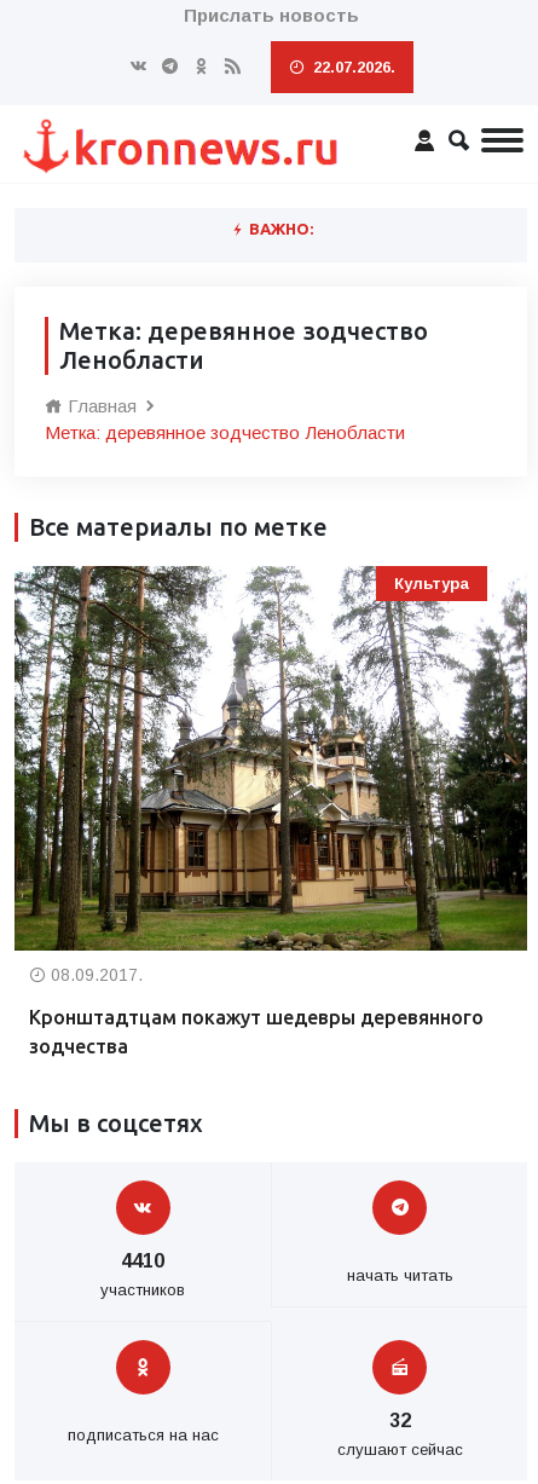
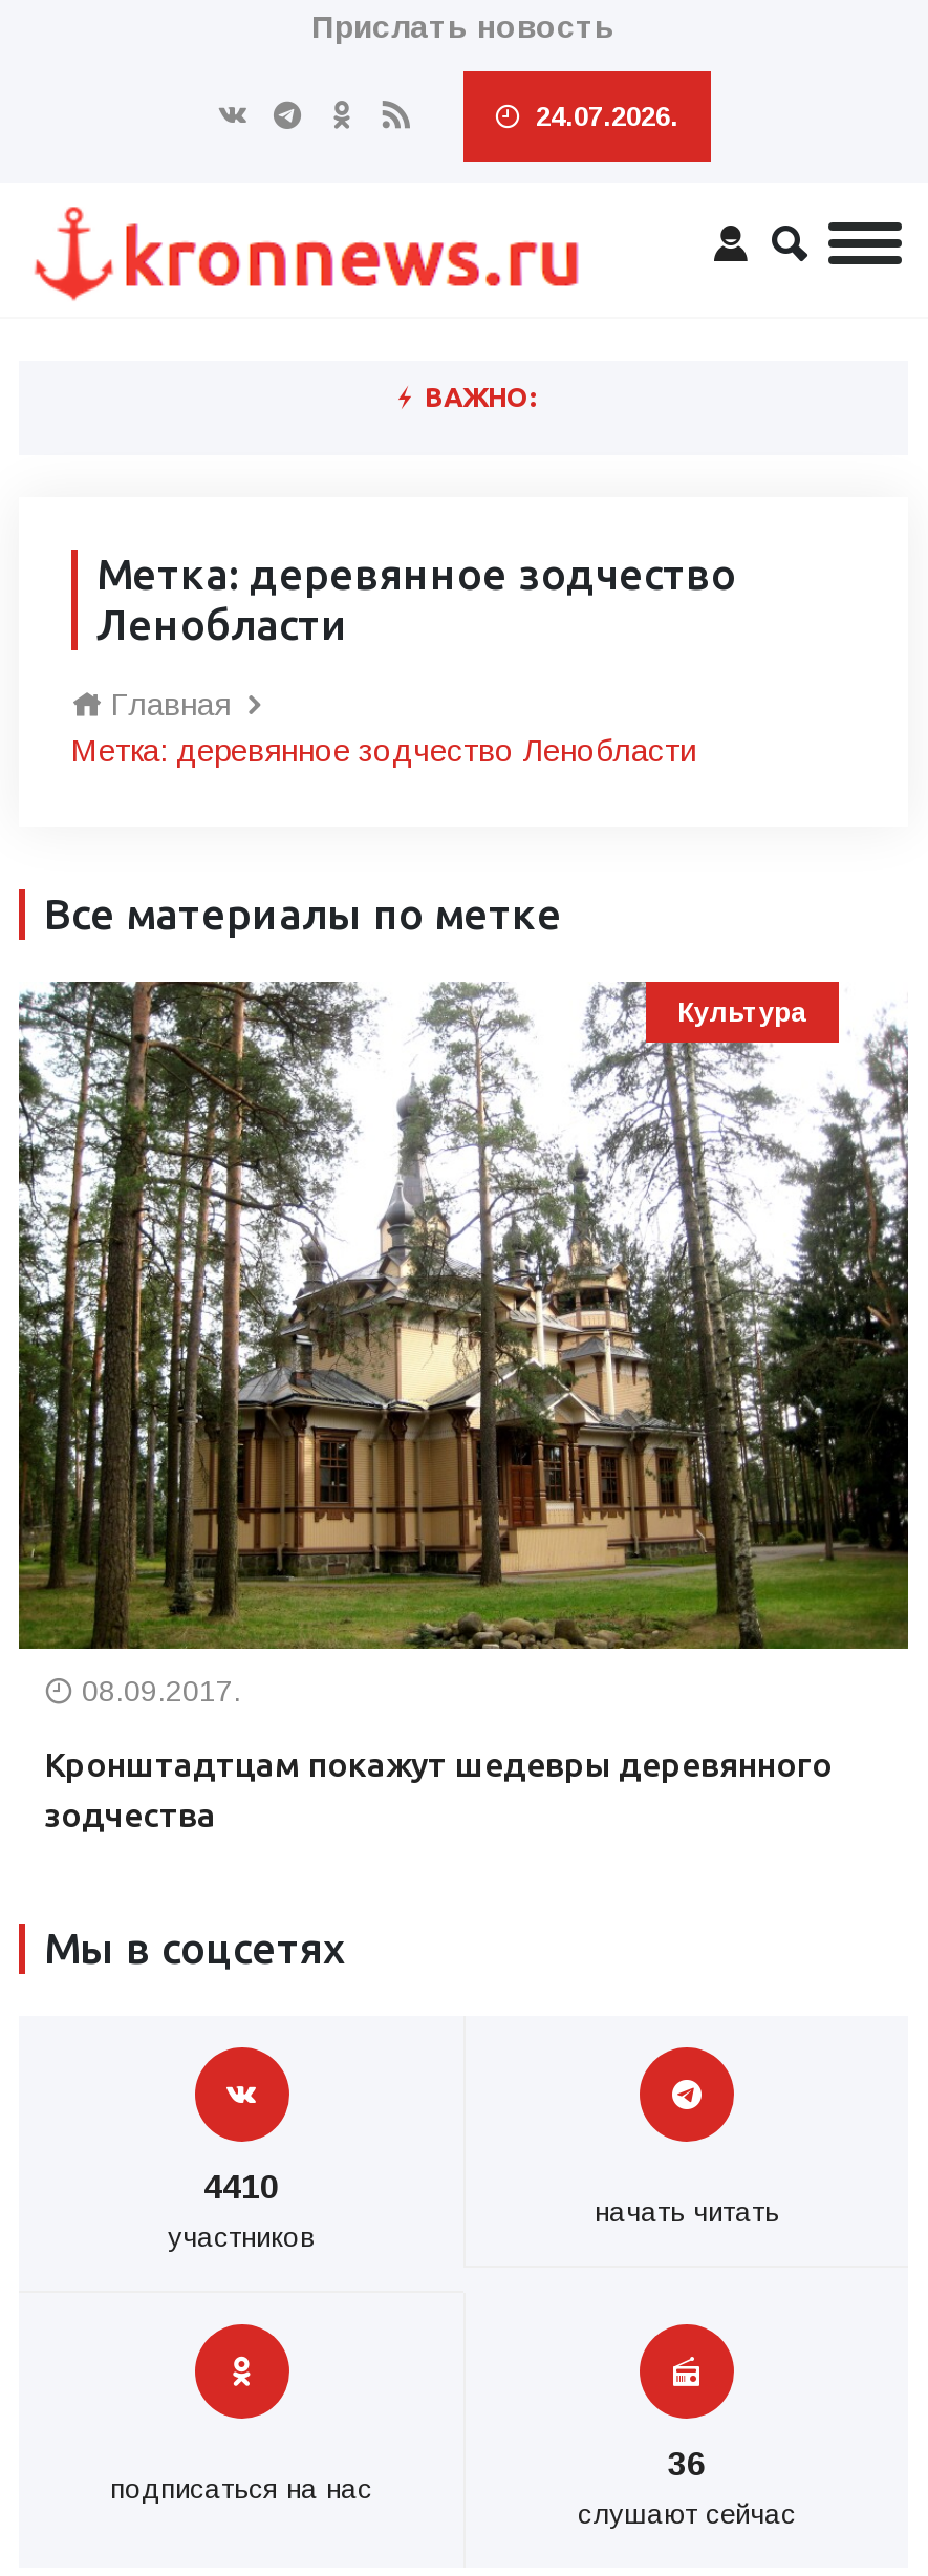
- 22.07.2026.
+ 24.07.2026.

- 32
+ 36
